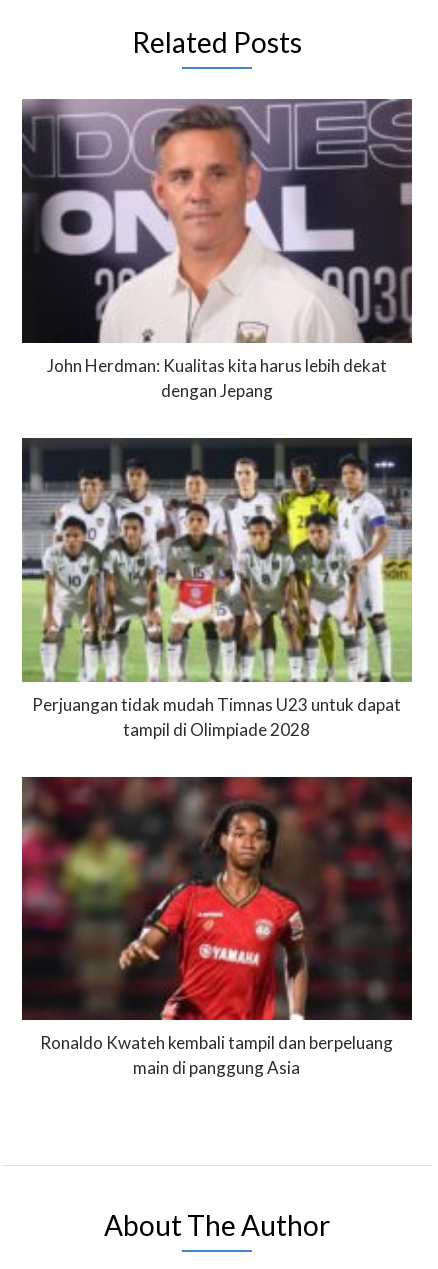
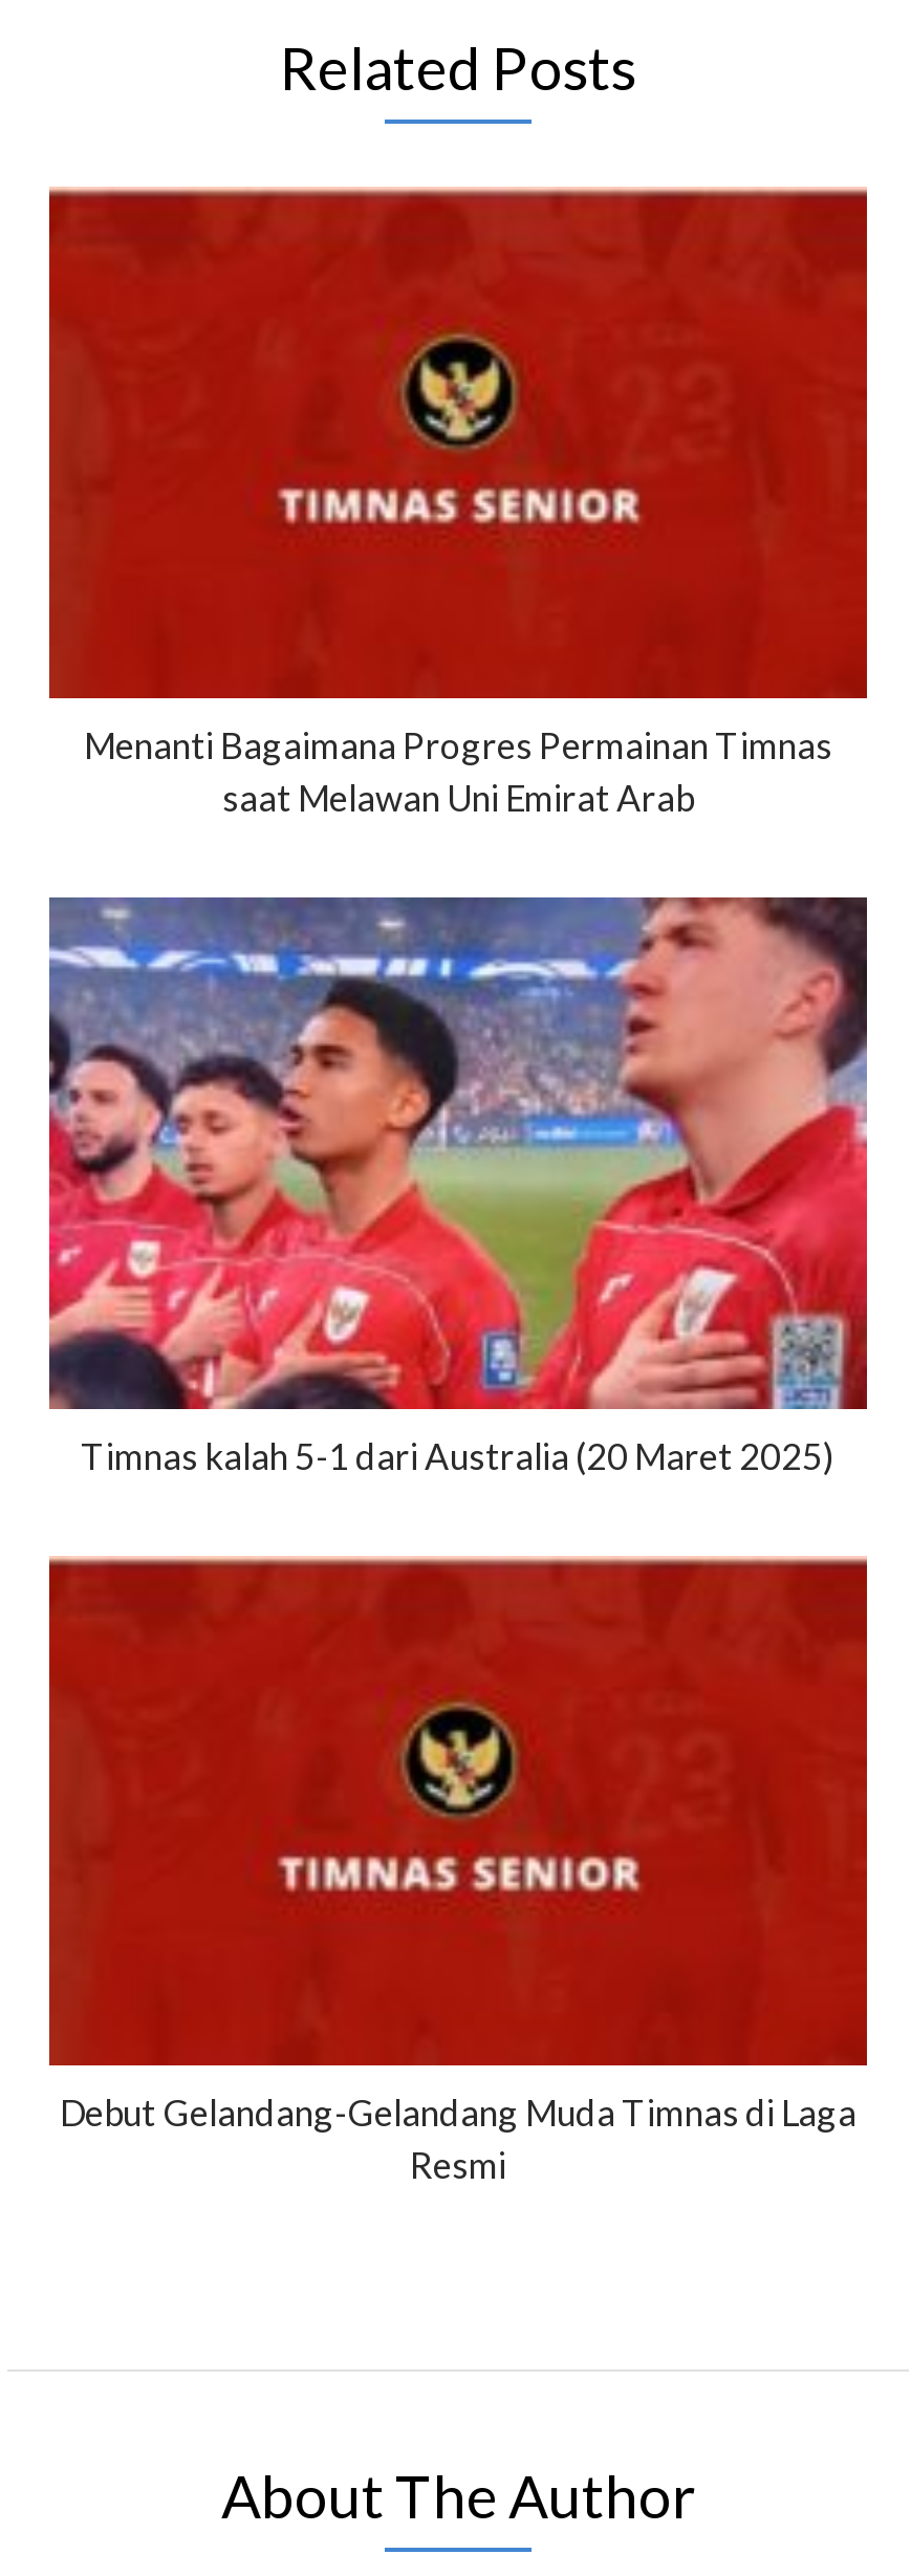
- [image]
- John Herdman: Kualitas kita harus lebih dekat
- dengan Jepang
+ [image]
+ Menanti Bagaimana Progres Permainan Timnas
+ saat Melawan Uni Emirat Arab

- [image]
- Perjuangan tidak mudah Timnas U23 untuk dapat
- tampil di Olimpiade 2028
+ [image]
+ Timnas kalah 5-1 dari Australia (20 Maret 2025)

- [image]
- Ronaldo Kwateh kembali tampil dan berpeluang
- main di panggung Asia
+ [image]
+ Debut Gelandang-Gelandang Muda Timnas di Laga
+ Resmi
